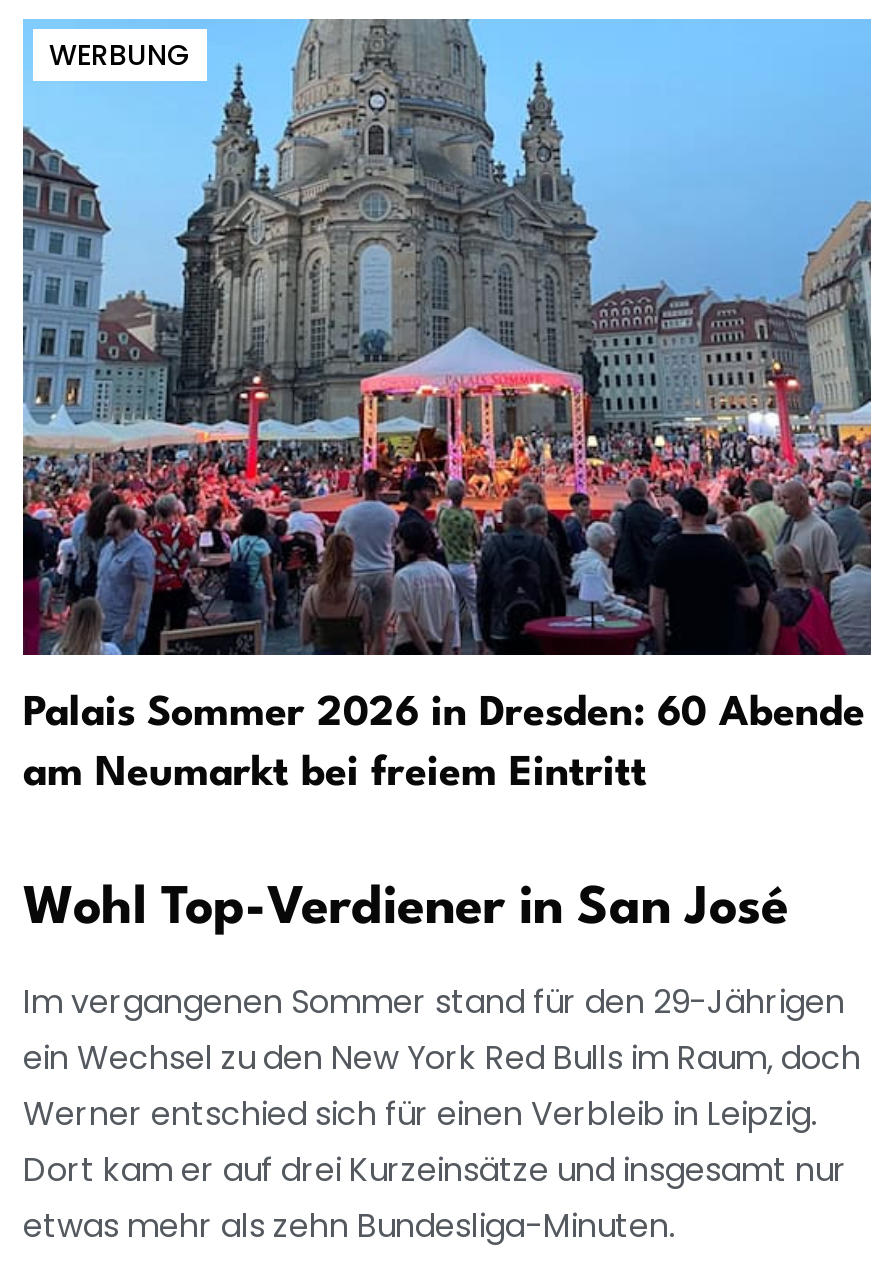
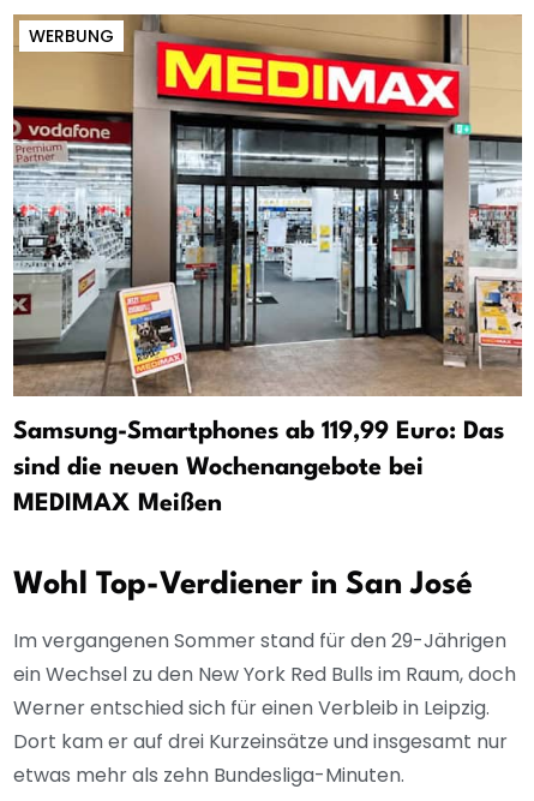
- [image]
- Palais Sommer 2026 in Dresden: 60 Abende
- am Neumarkt bei freiem Eintritt
+ [image]
+ Samsung-Smartphones ab 119,99 Euro: Das
+ sind die neuen Wochenangebote bei
+ MEDIMAX Meißen
